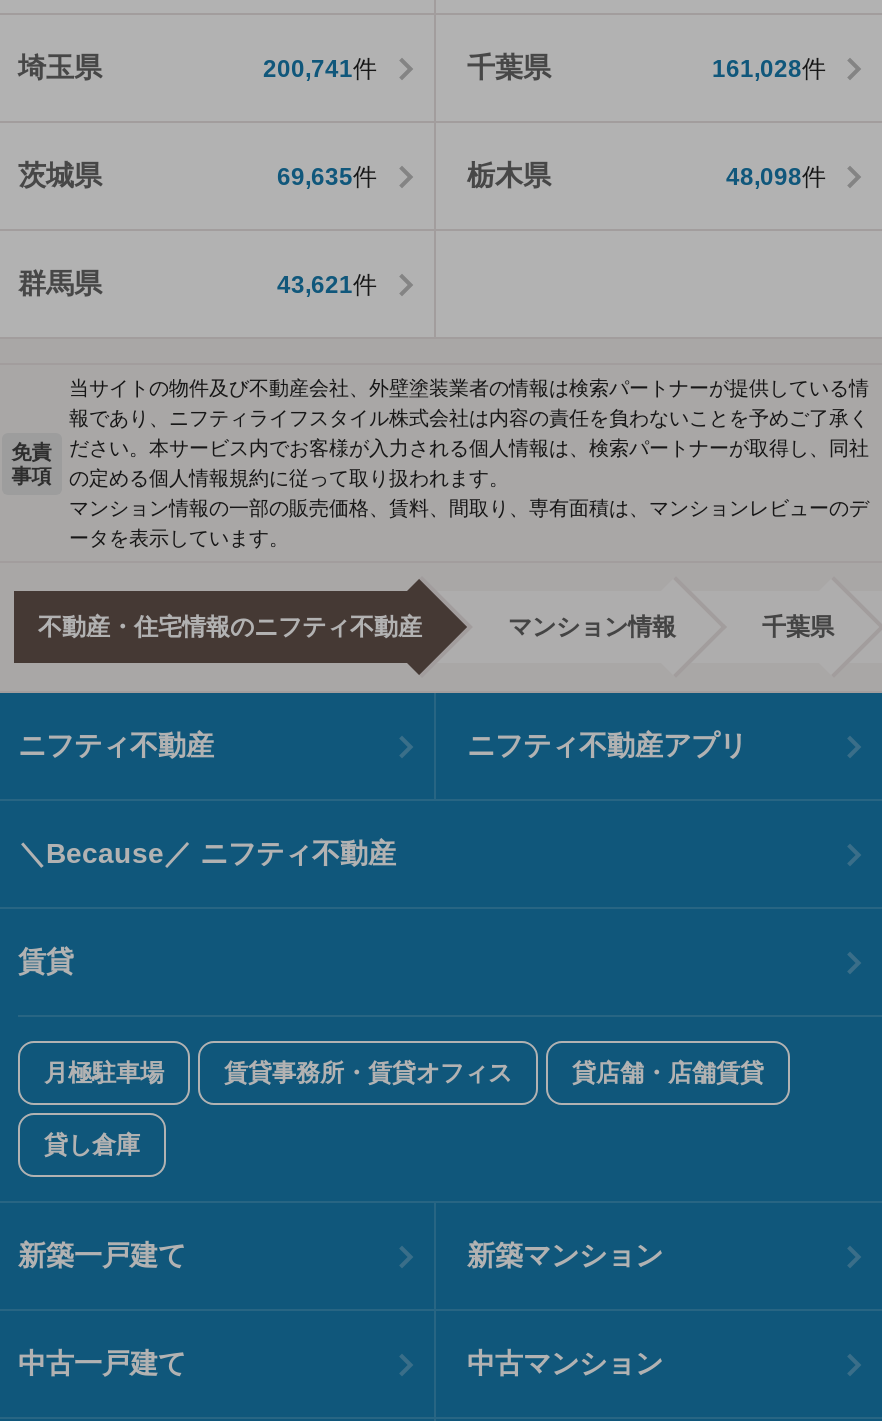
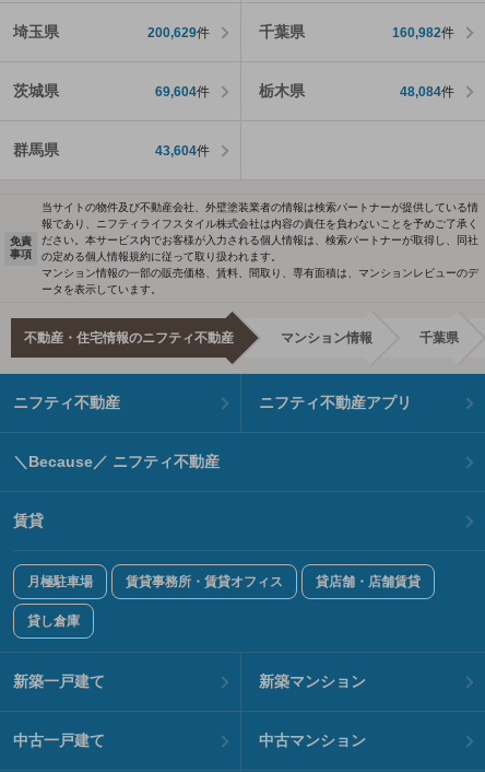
- 200,741件
+ 200,629件

- 161,028件
+ 160,982件

- 69,635件
+ 69,604件

- 48,098件
+ 48,084件

- 43,621件
+ 43,604件
